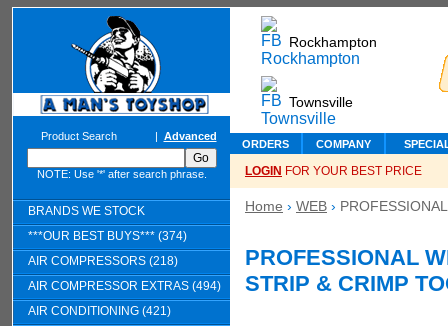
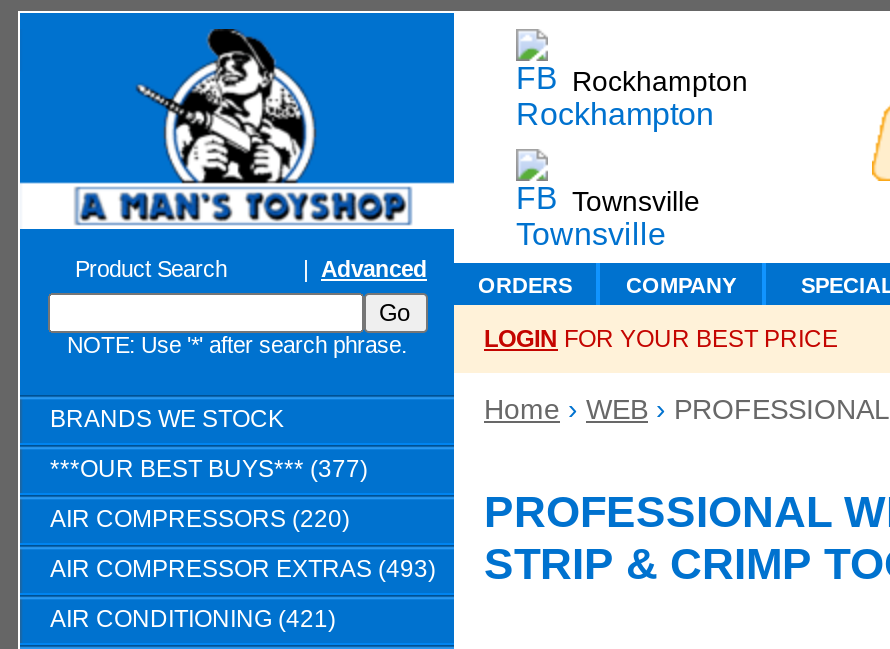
- ***OUR BEST BUYS*** (374)
+ ***OUR BEST BUYS*** (377)

- AIR COMPRESSORS (218)
+ AIR COMPRESSORS (220)

- AIR COMPRESSOR EXTRAS (494)
+ AIR COMPRESSOR EXTRAS (493)
